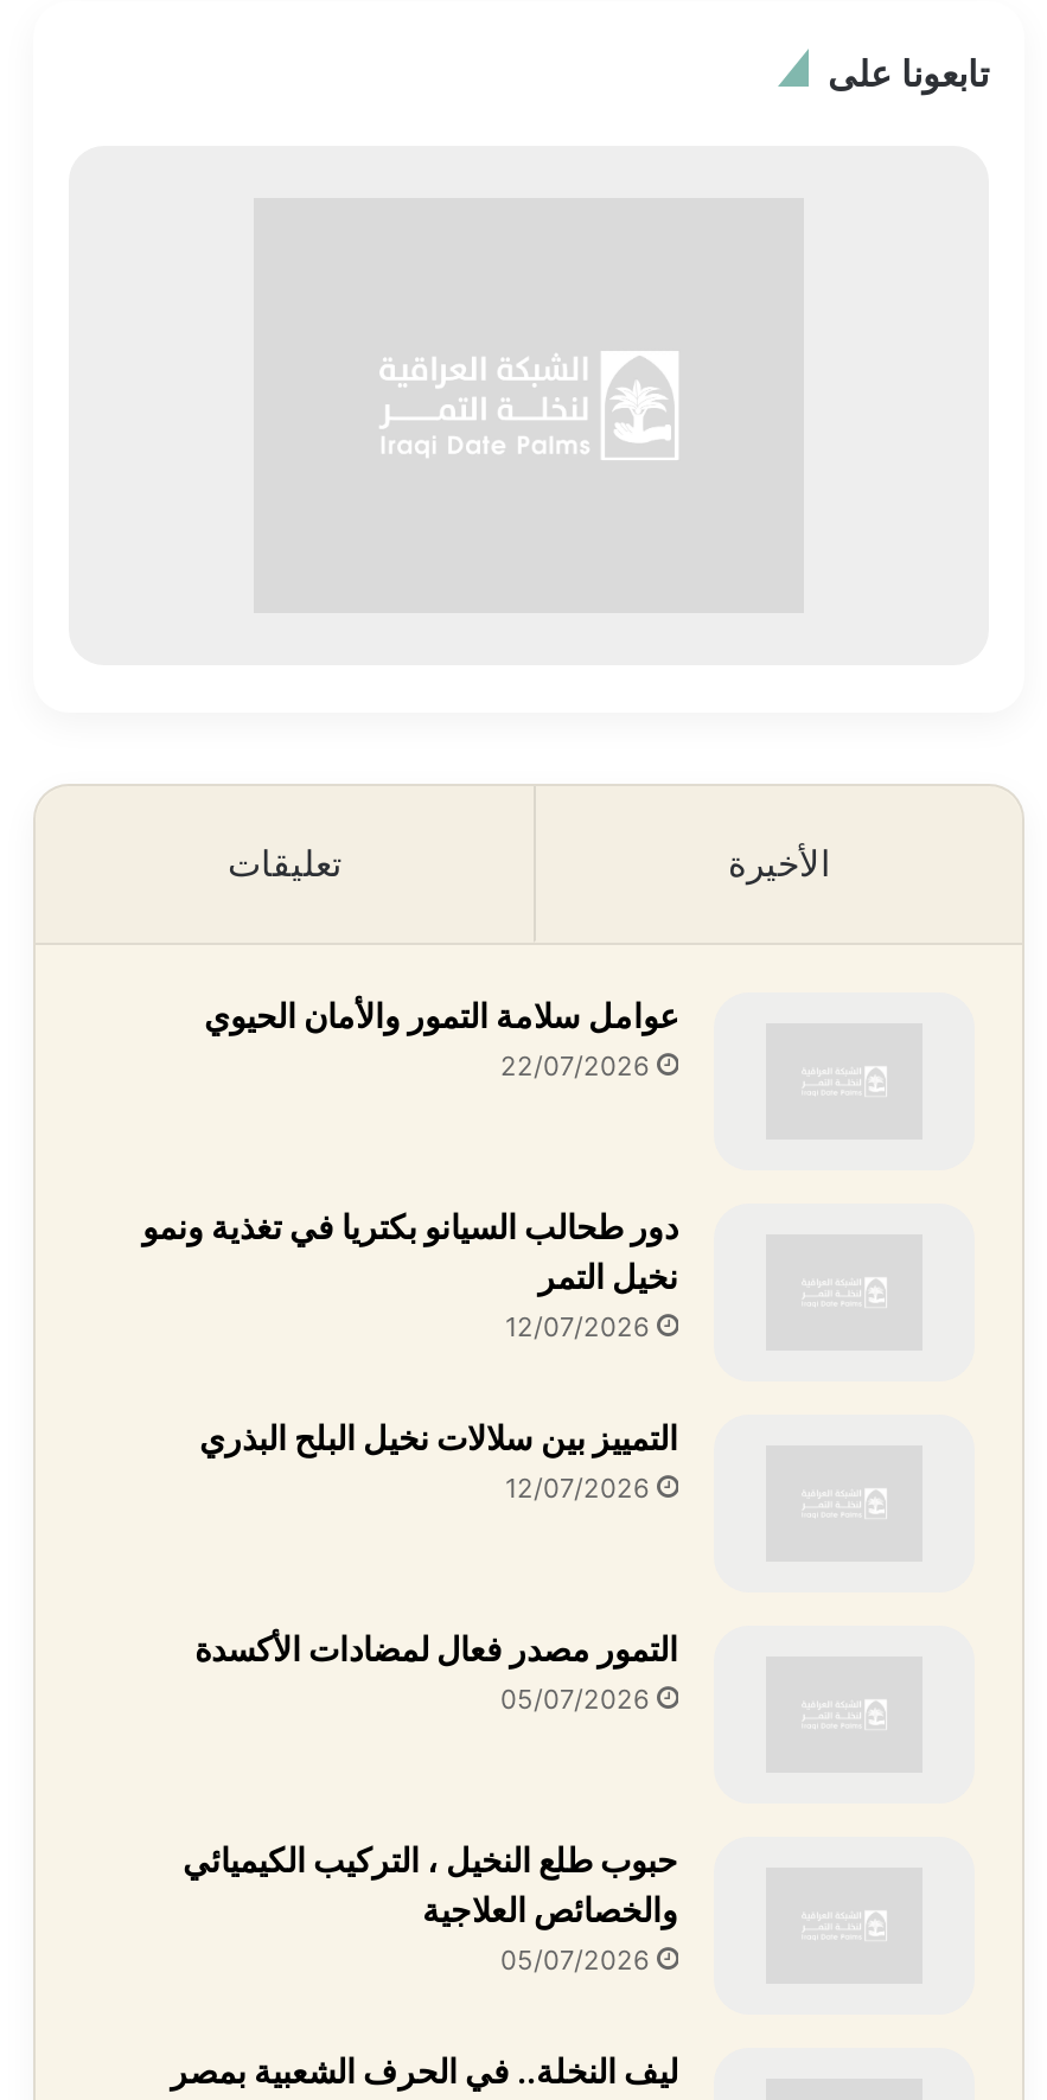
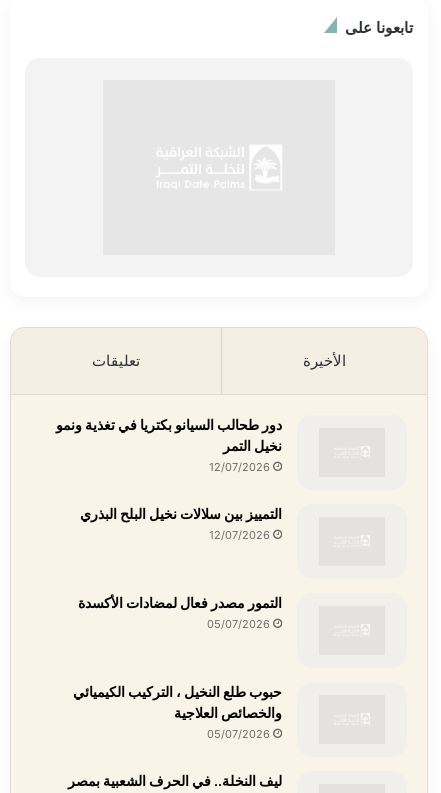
- عوامل سلامة التمور والأمان الحيوي
- 22/07/2026
